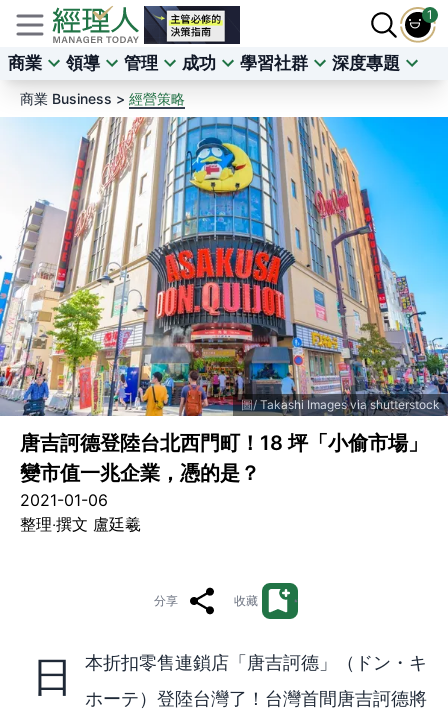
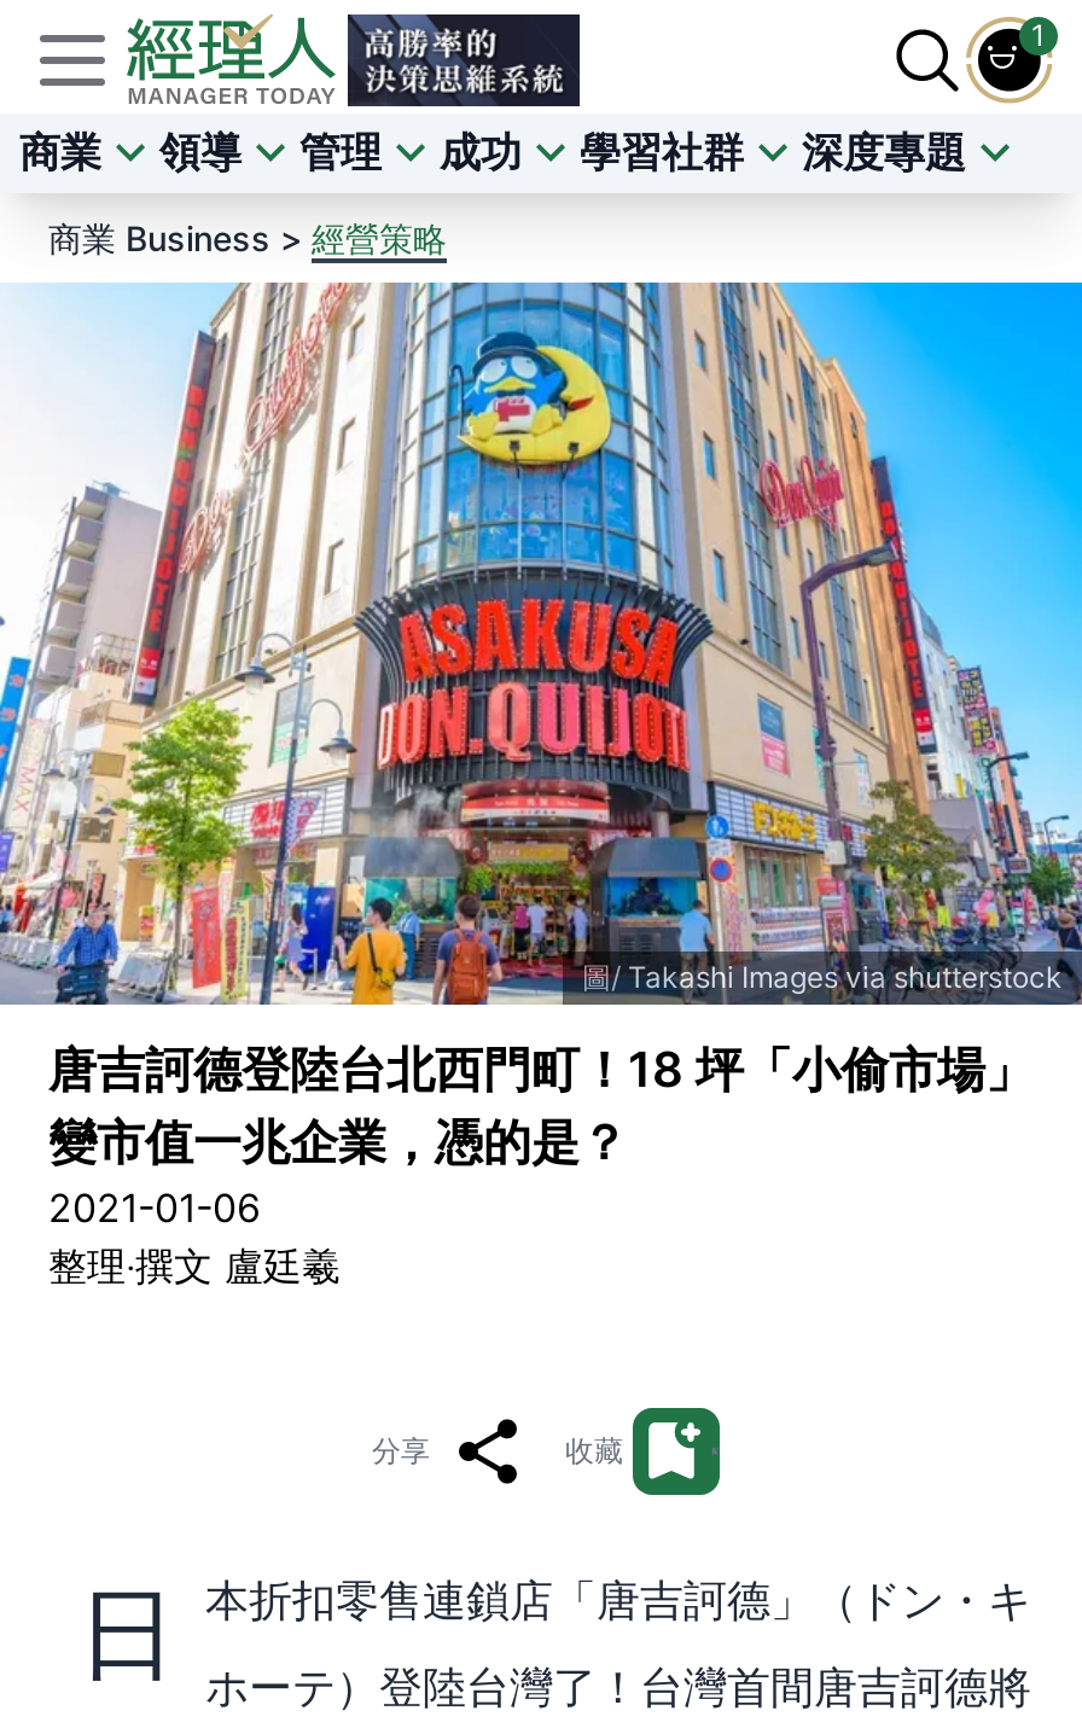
- [image]
+ [image]
